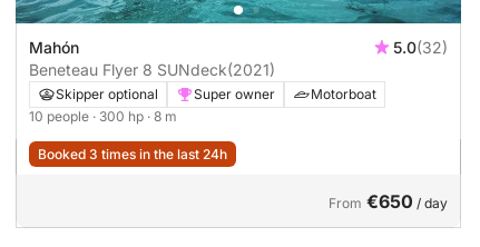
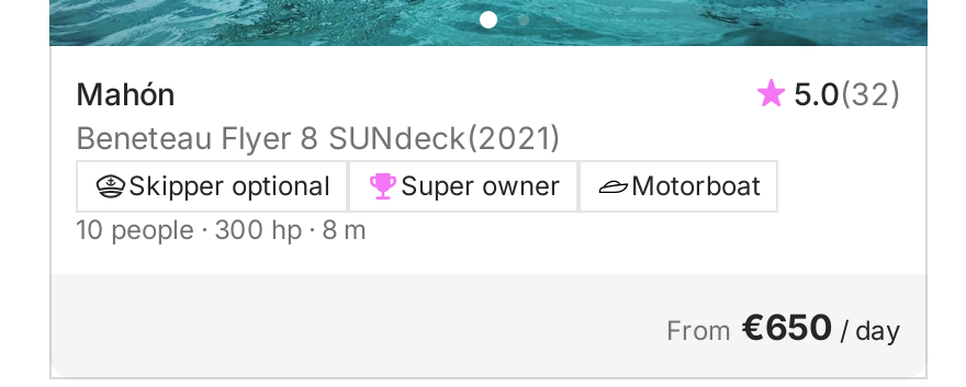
- Booked 3 times in the last 24h
